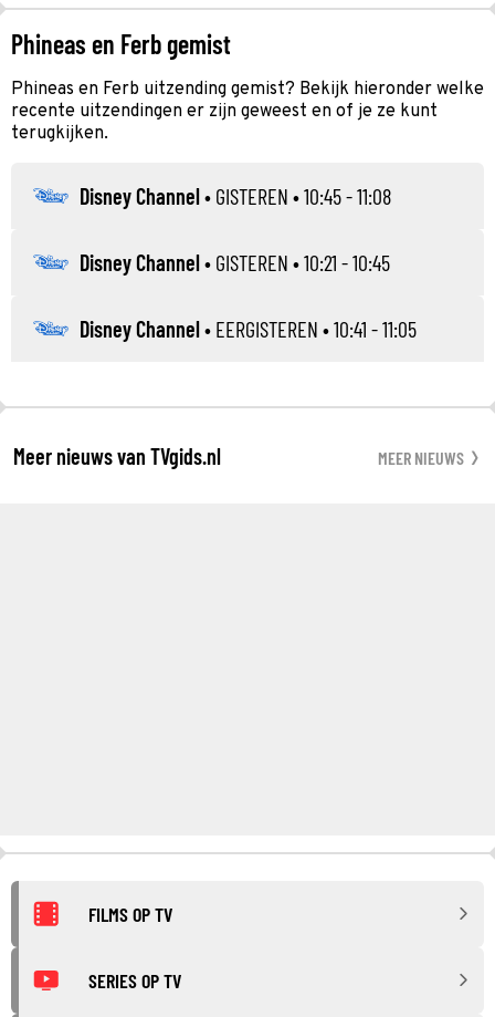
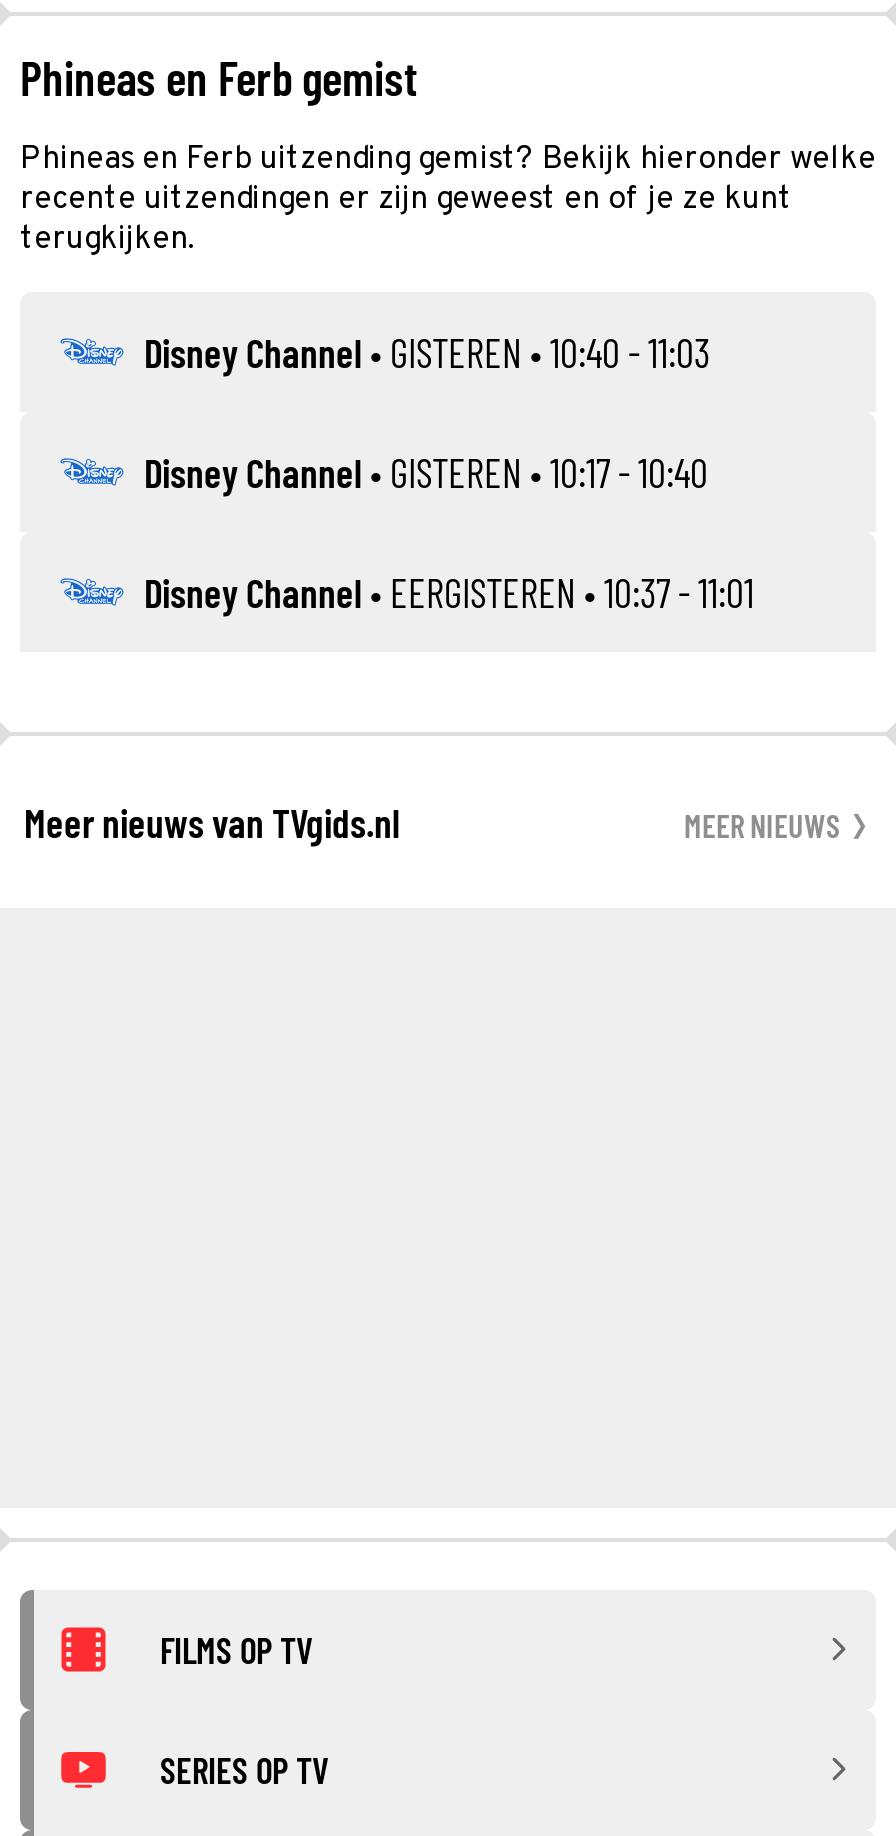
- Disney Channel • GISTEREN • 10:45 - 11:08
+ Disney Channel • GISTEREN • 10:40 - 11:03

- Disney Channel • GISTEREN • 10:21 - 10:45
+ Disney Channel • GISTEREN • 10:17 - 10:40

- Disney Channel • EERGISTEREN • 10:41 - 11:05
+ Disney Channel • EERGISTEREN • 10:37 - 11:01
